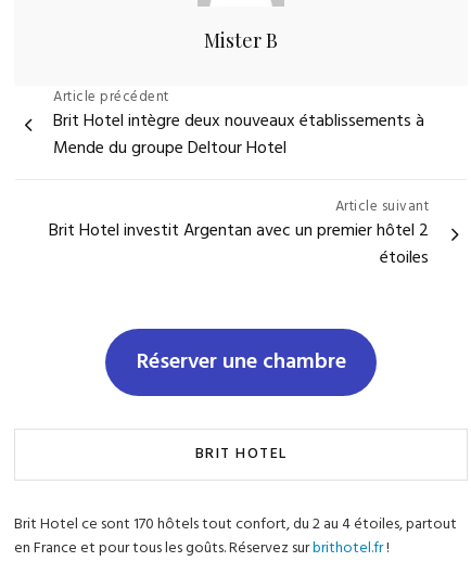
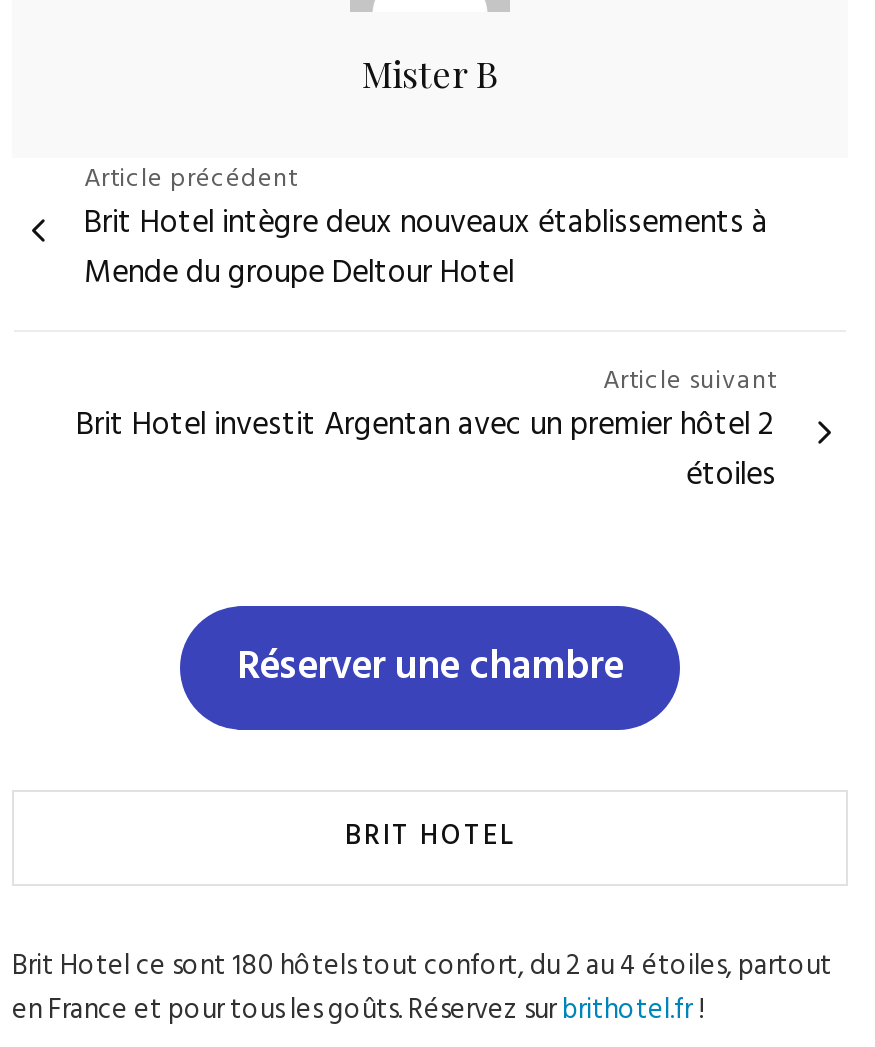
- Brit Hotel ce sont 170 hôtels tout confort, du 2 au 4 étoiles, partout
+ Brit Hotel ce sont 180 hôtels tout confort, du 2 au 4 étoiles, partout
